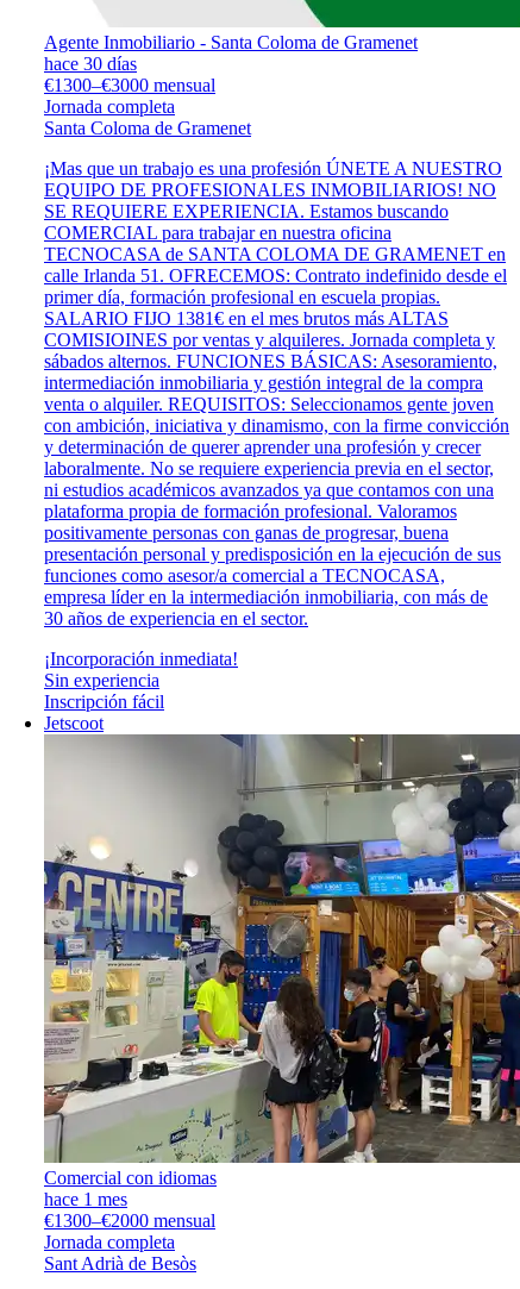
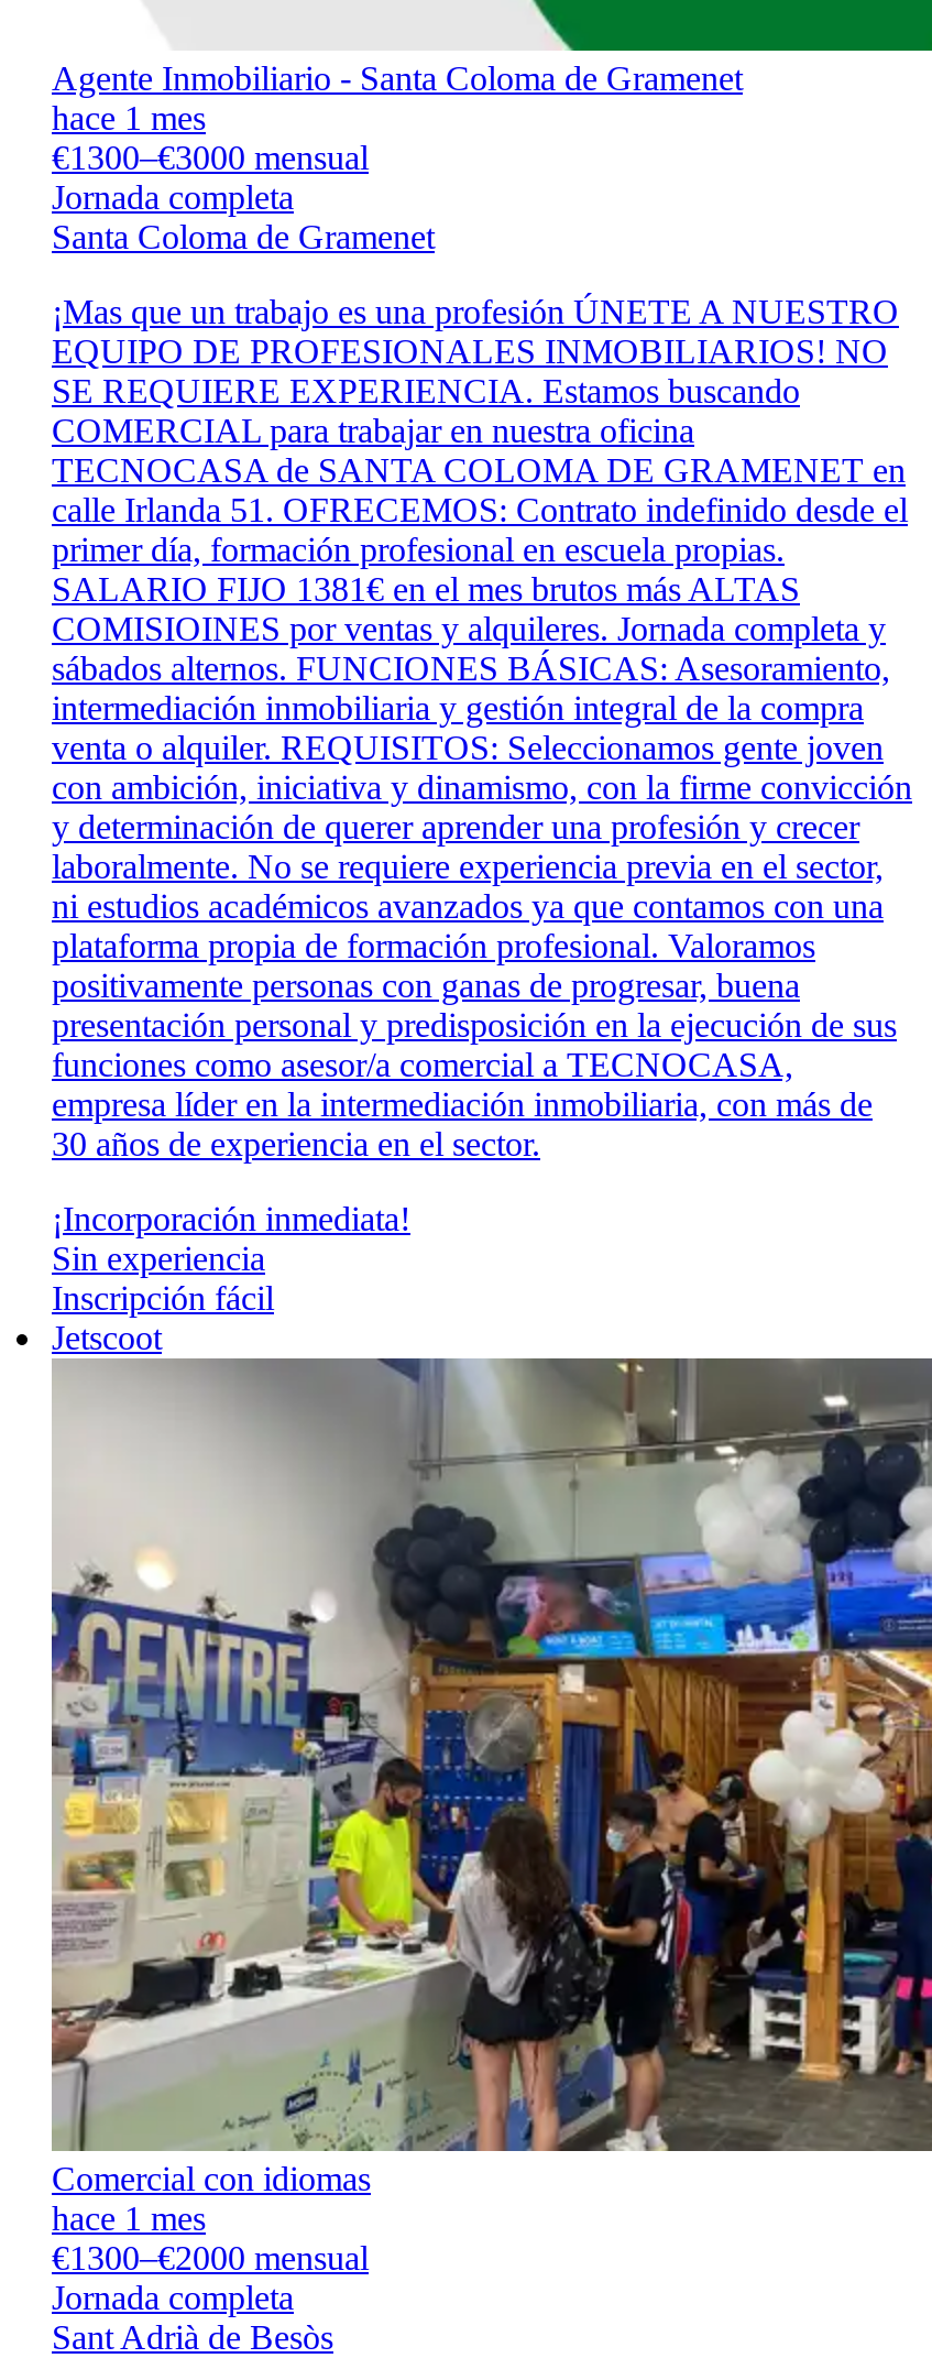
- hace 30 días
+ hace 1 mes
